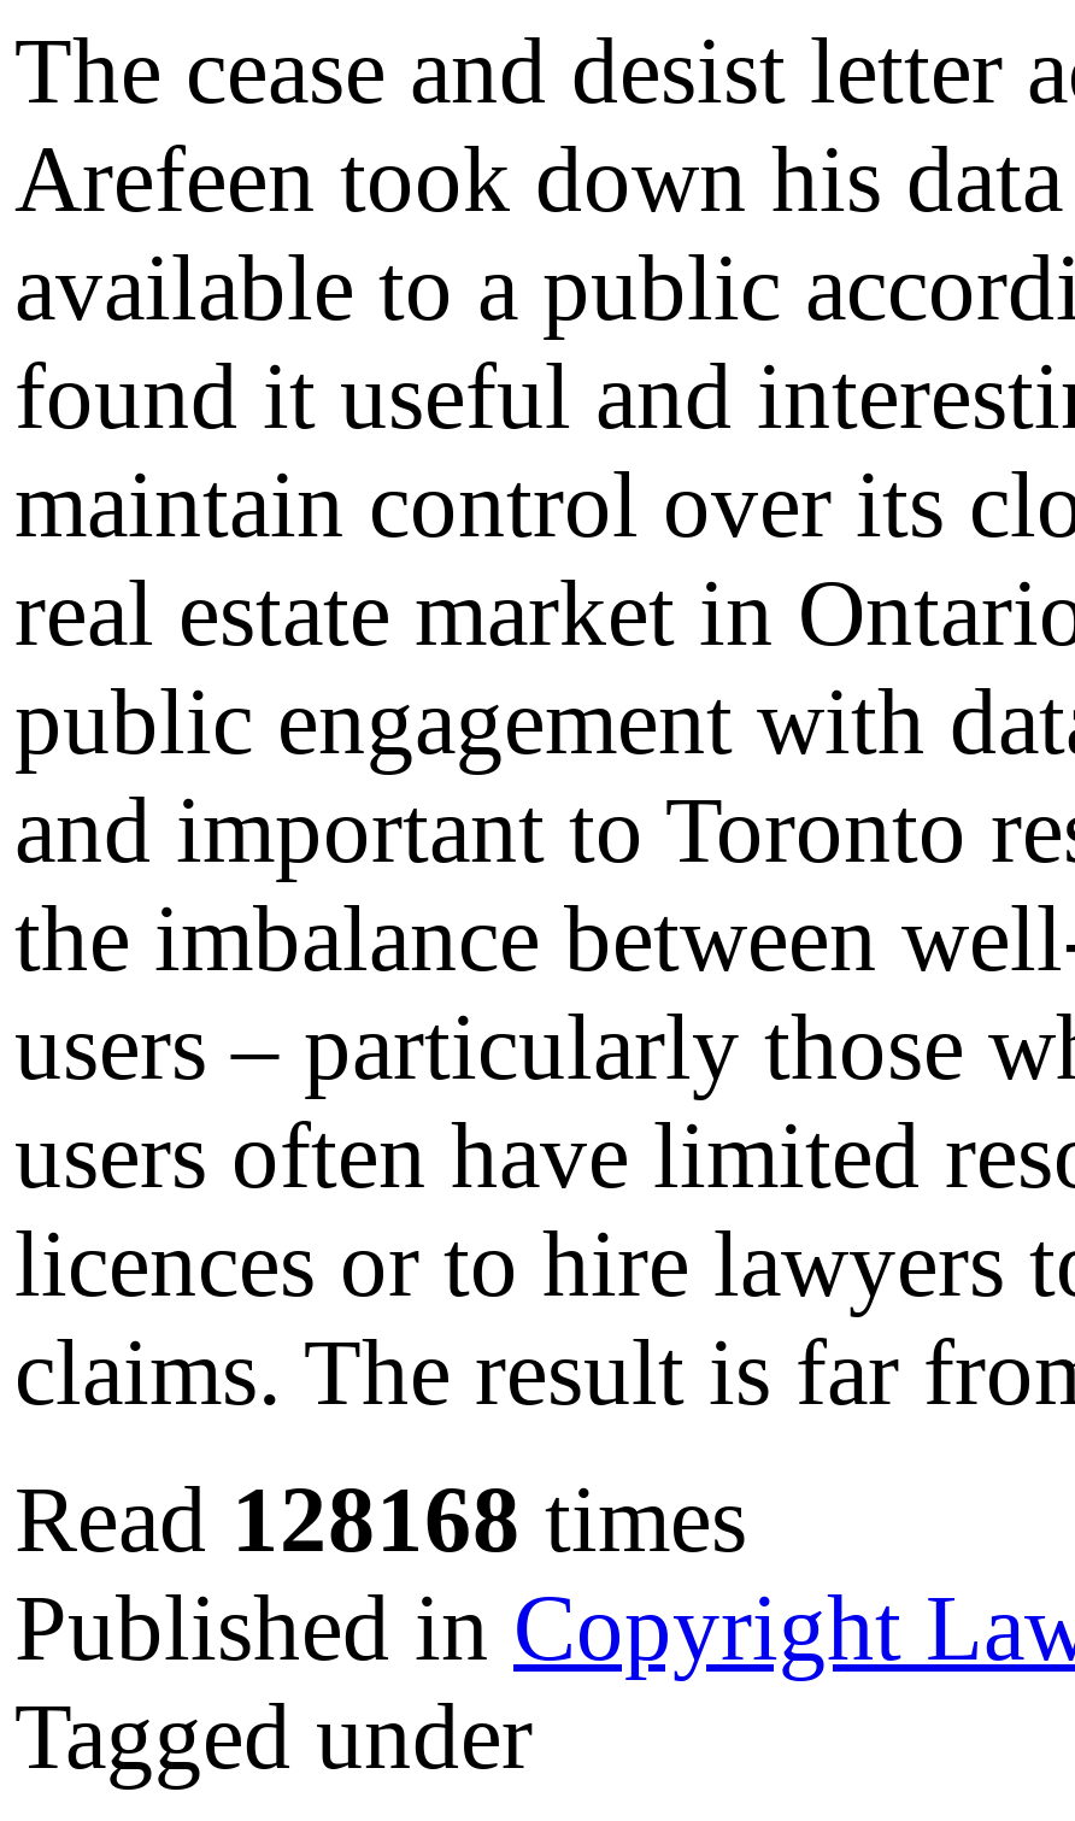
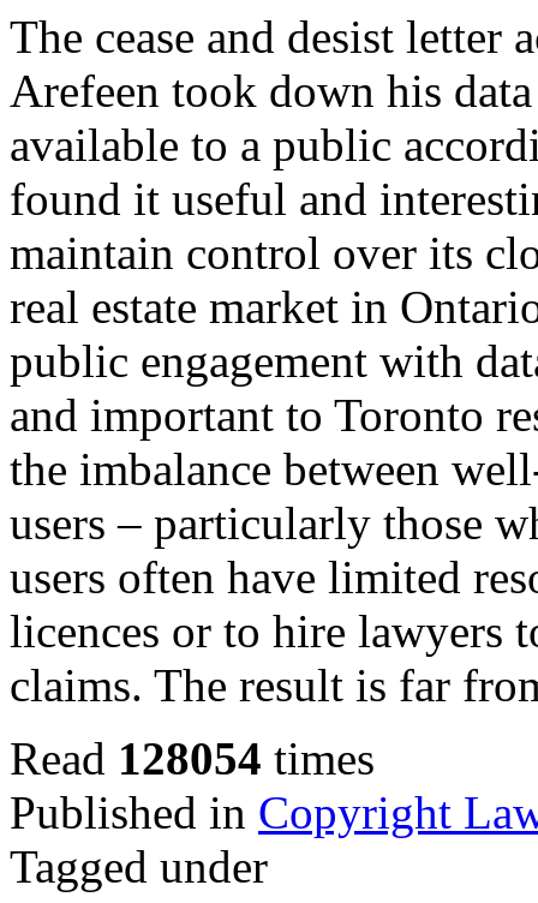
- Read 128168 times
+ Read 128054 times
